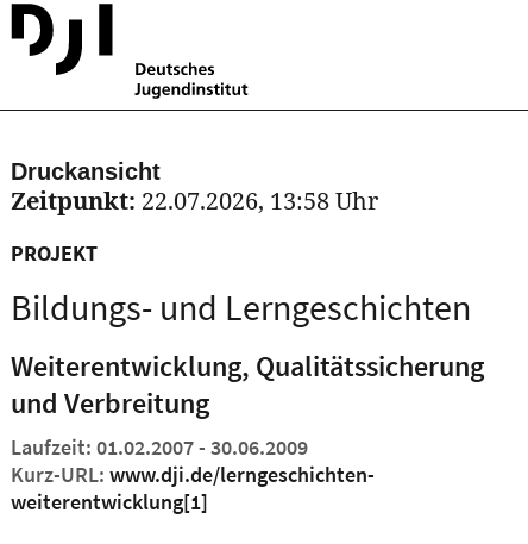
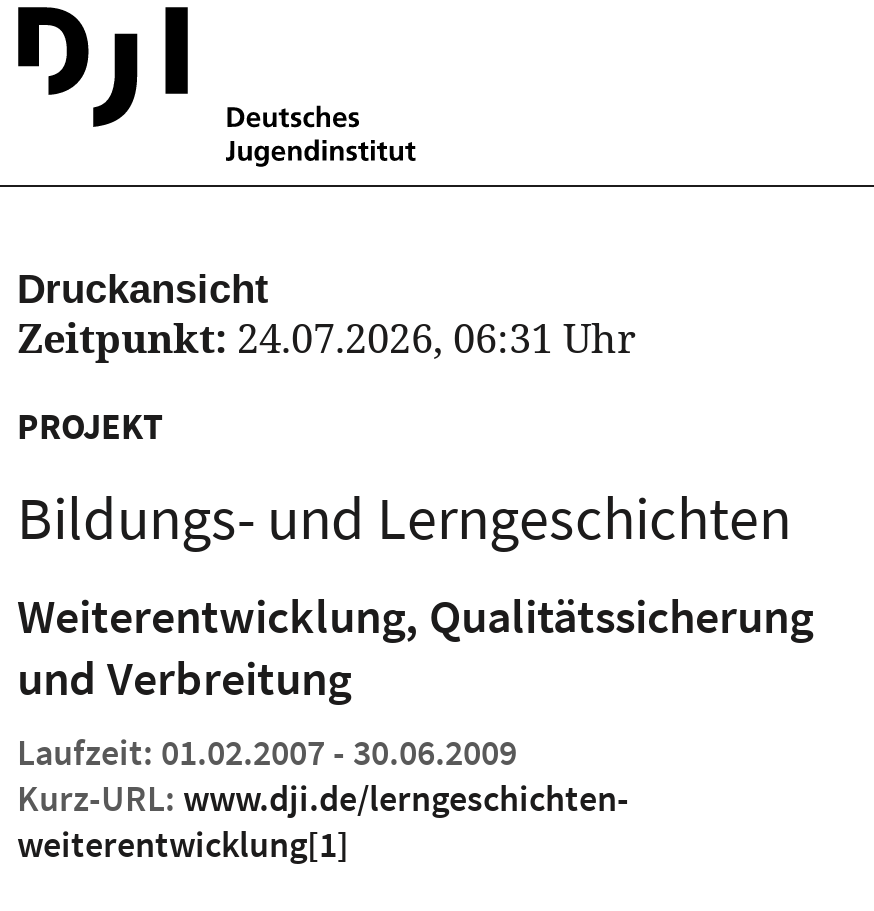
- Zeitpunkt: 22.07.2026, 13:58 Uhr
+ Zeitpunkt: 24.07.2026, 06:31 Uhr
